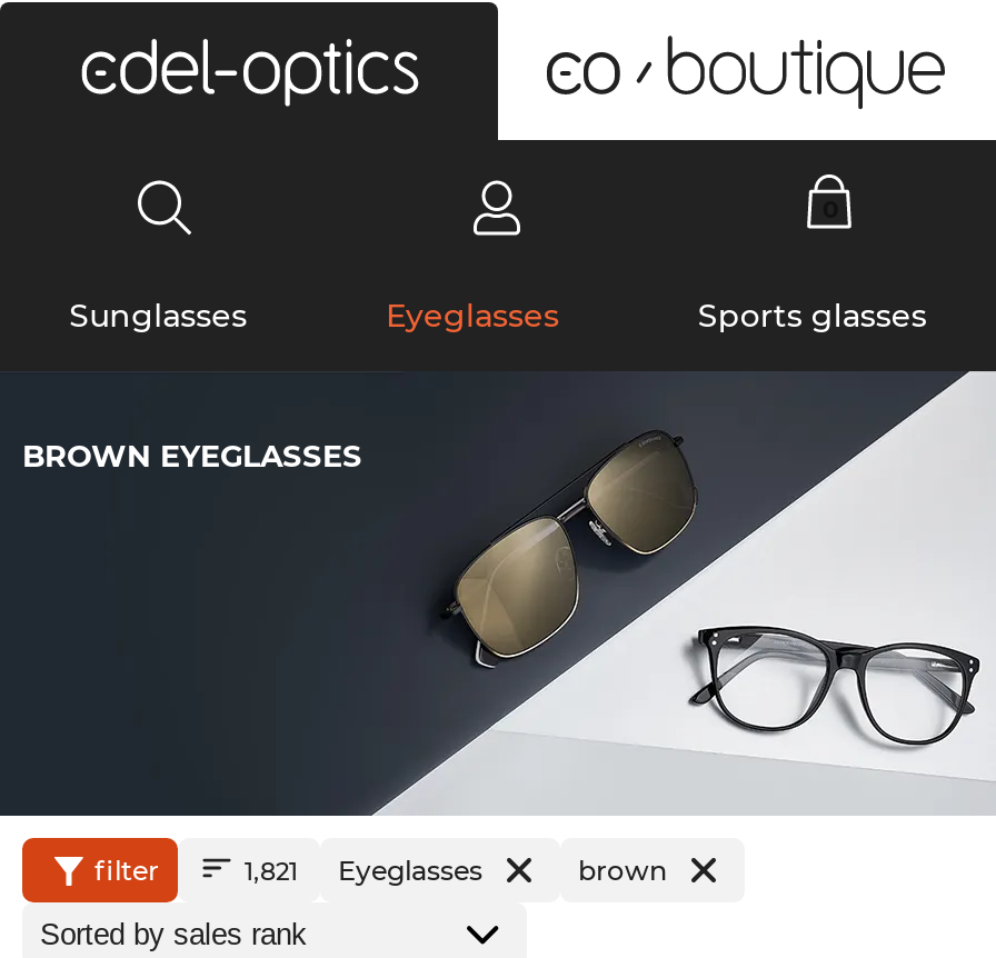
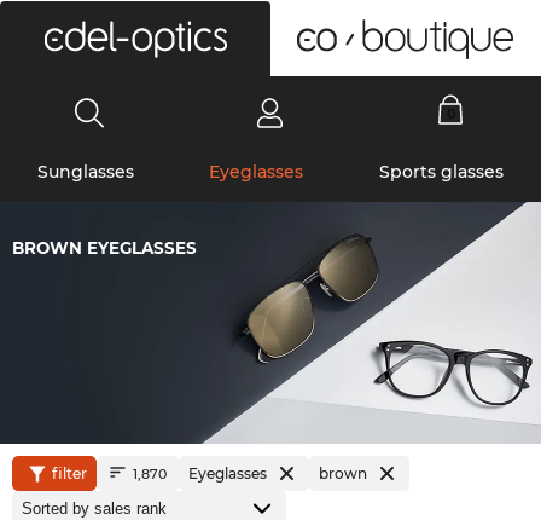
- 1,821 Eyeglasses
+ 1,870 Eyeglasses
